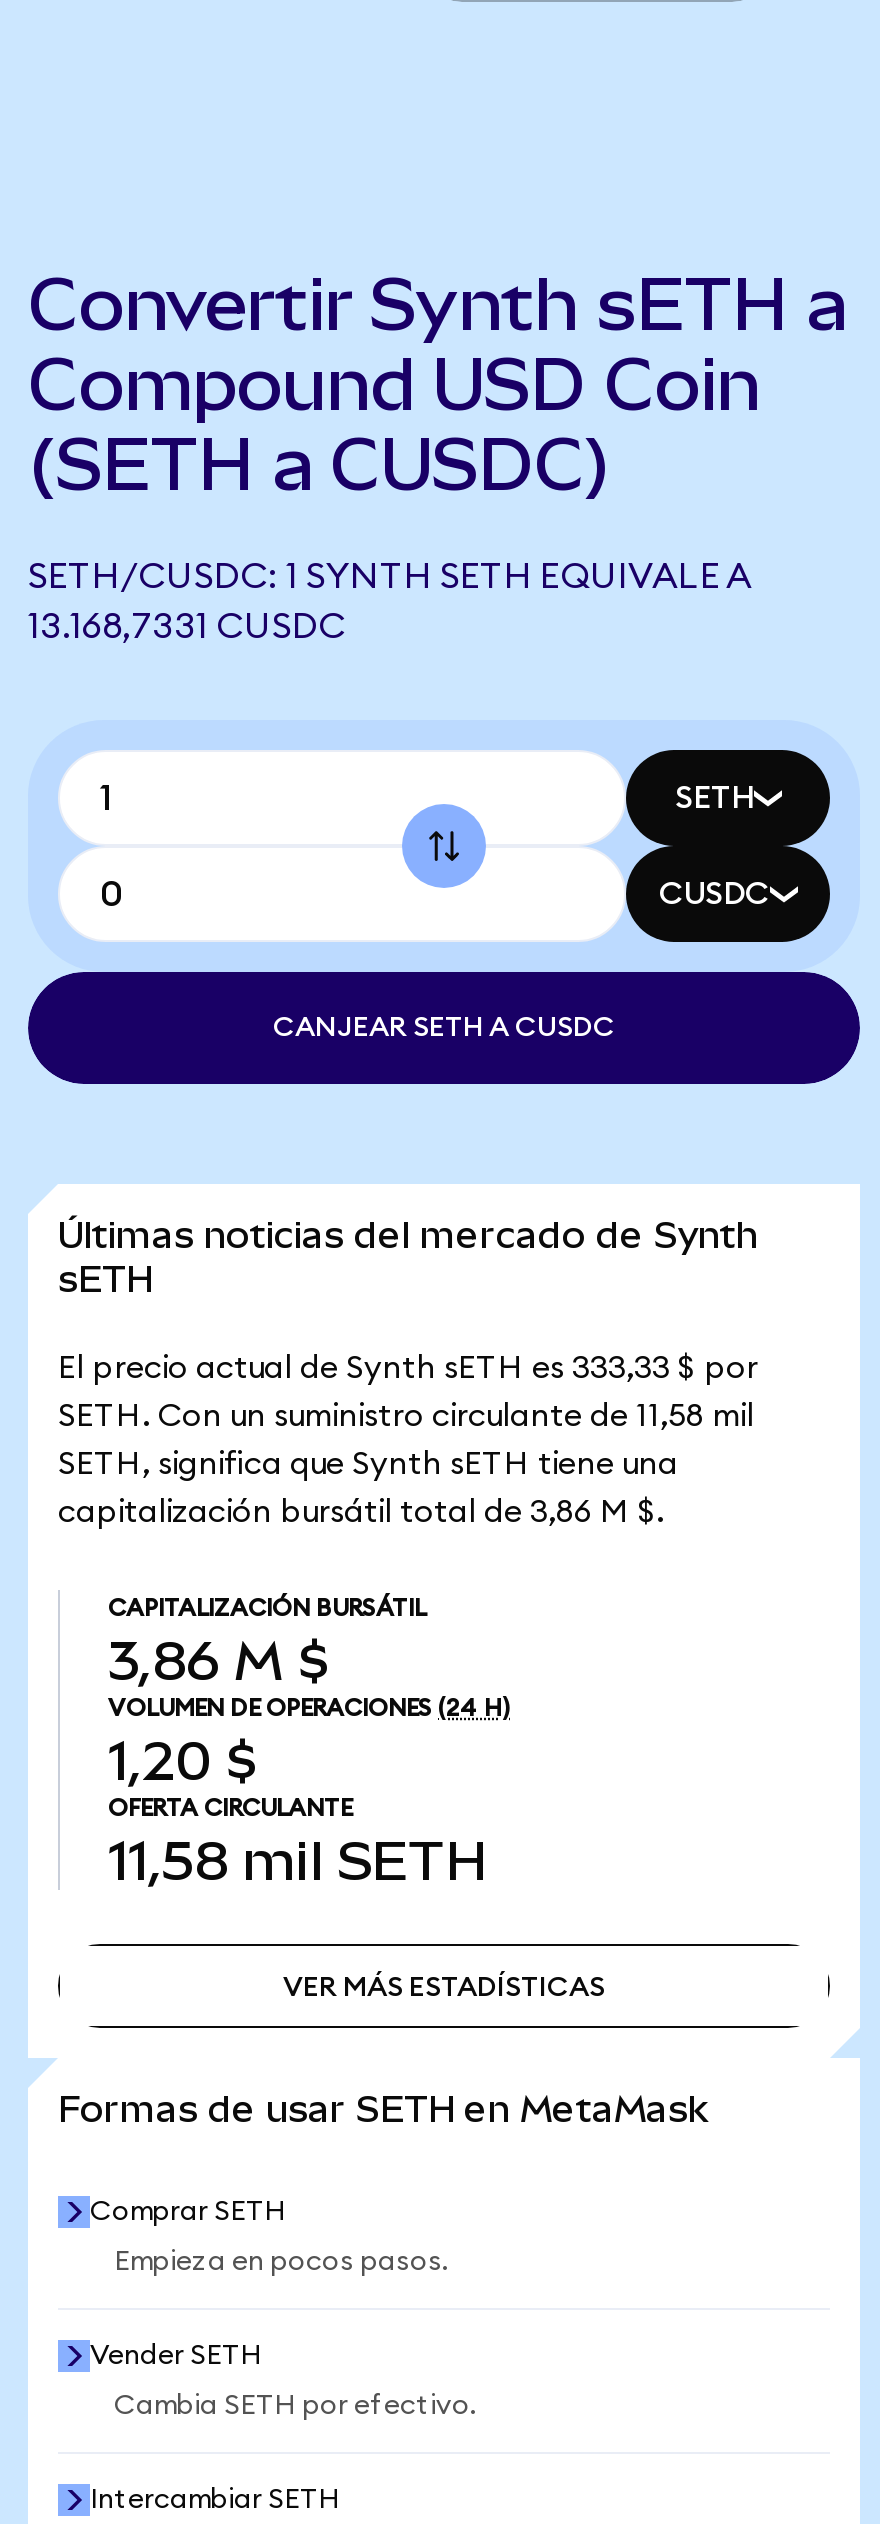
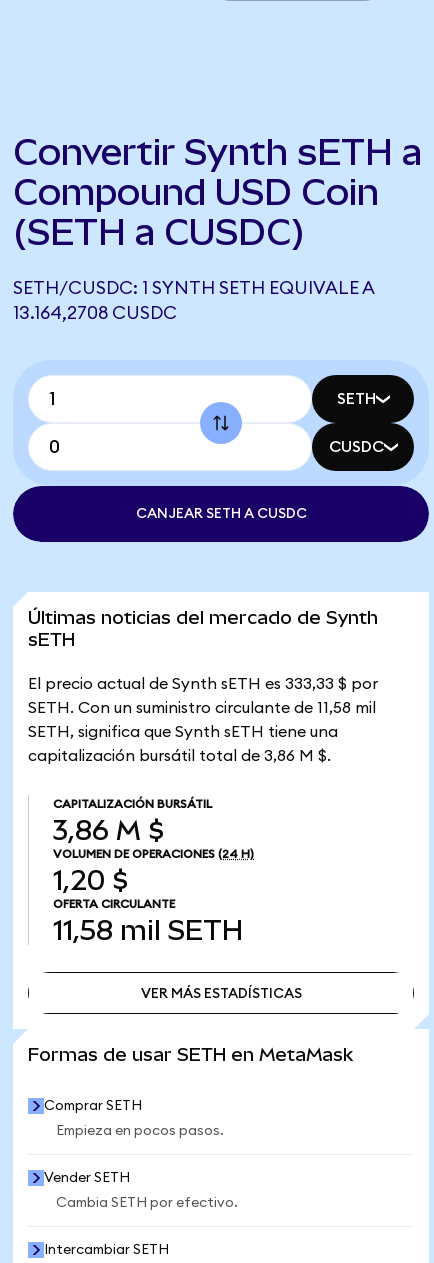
- 13.168,7331 CUSDC
+ 13.164,2708 CUSDC
